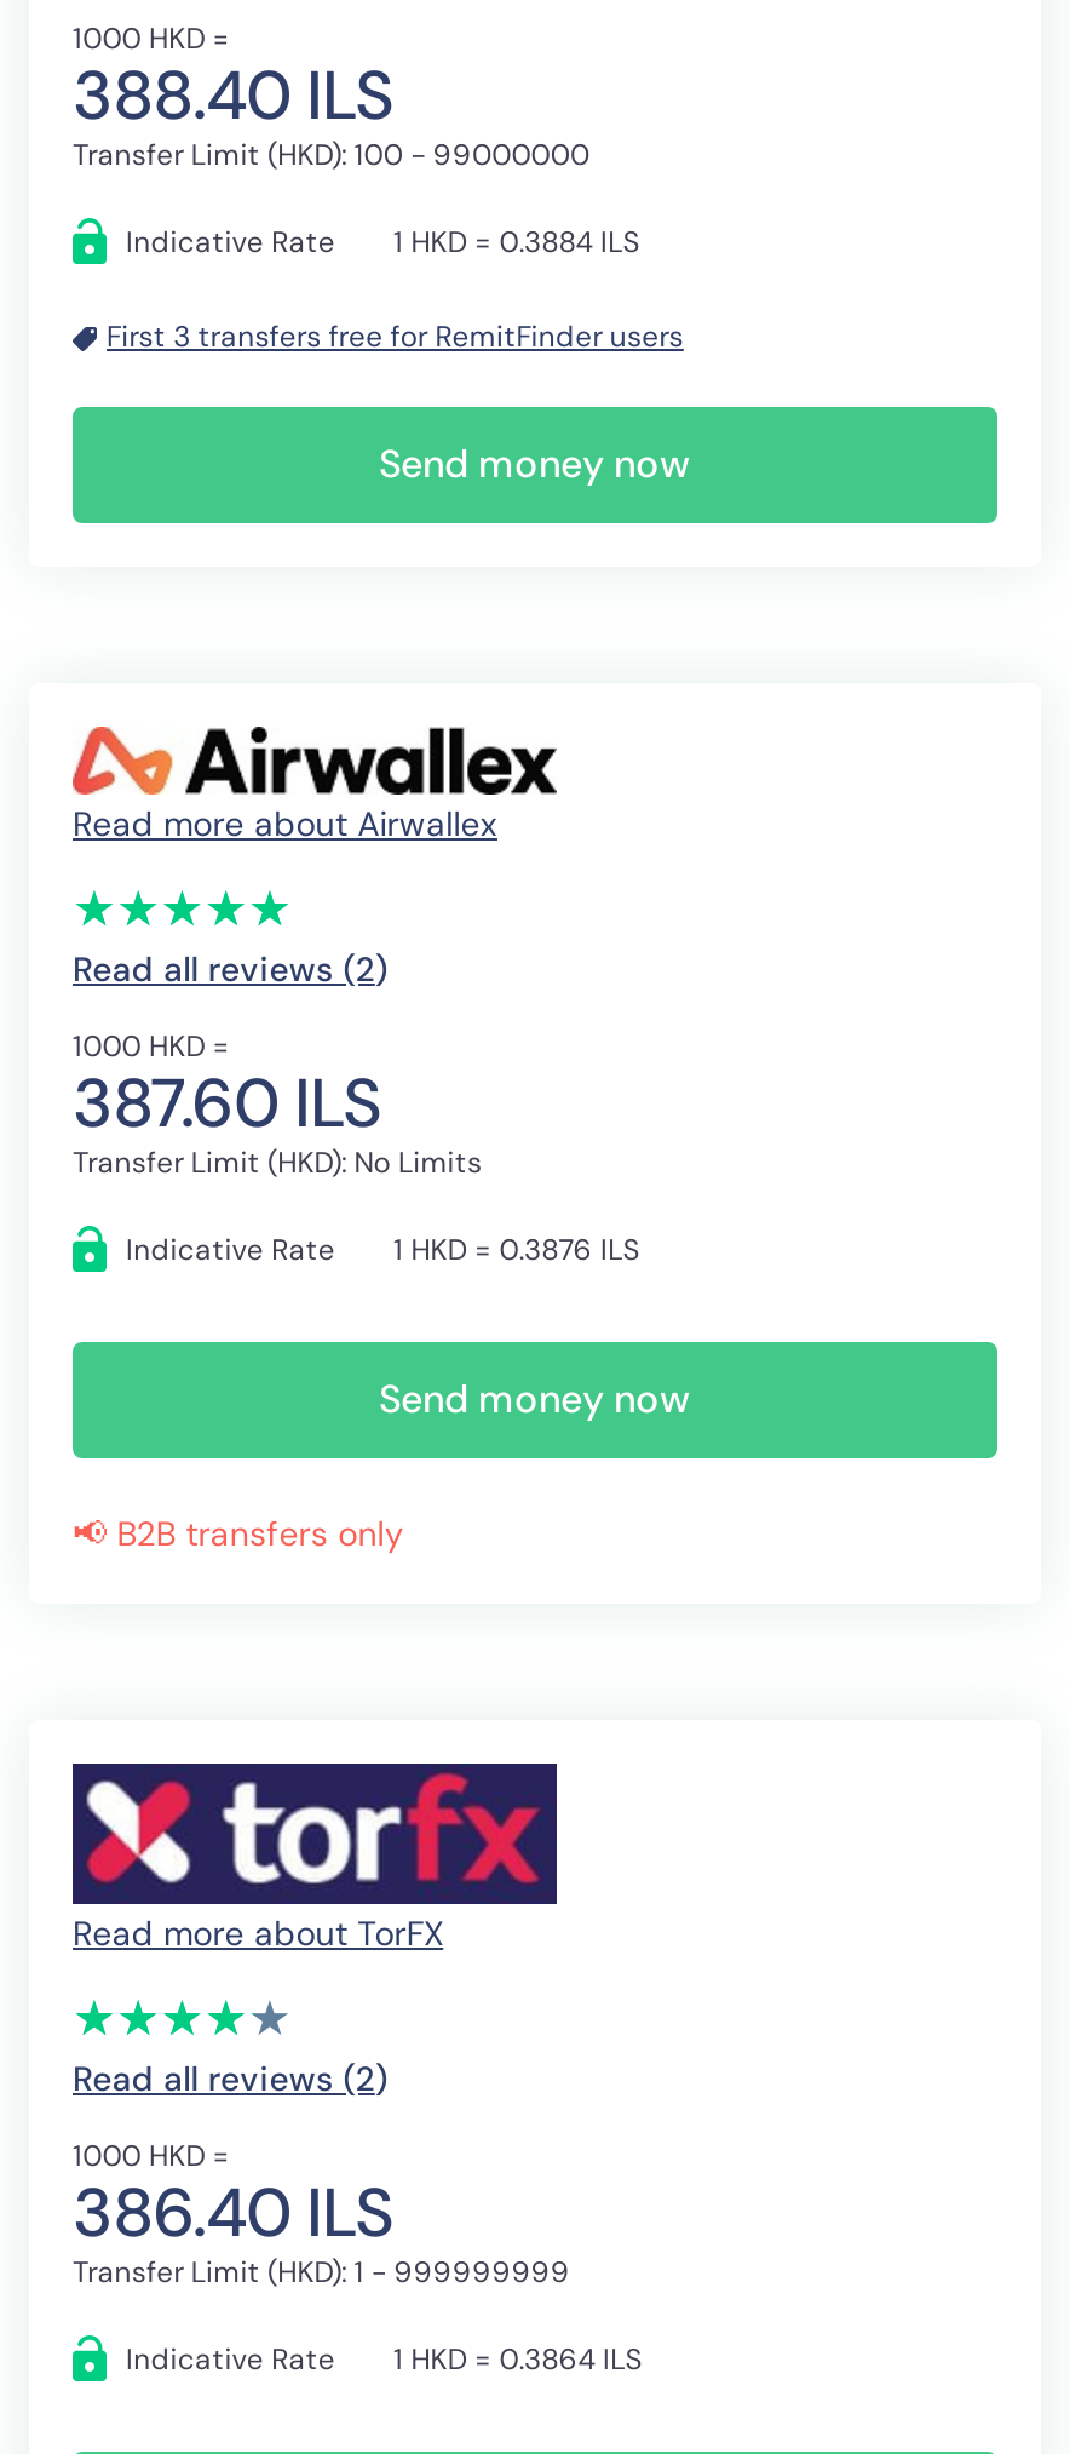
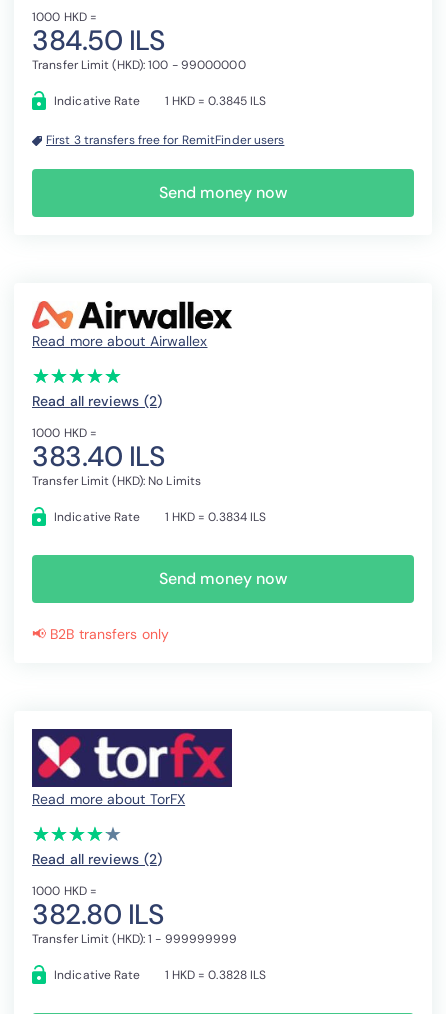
- 388.40 ILS
+ 384.50 ILS

- Indicative Rate 1 HKD = 0.3884 ILS
+ Indicative Rate 1 HKD = 0.3845 ILS

- 387.60 ILS
+ 383.40 ILS

- Indicative Rate 1 HKD = 0.3876 ILS
+ Indicative Rate 1 HKD = 0.3834 ILS

- 386.40 ILS
+ 382.80 ILS

- Indicative Rate 1 HKD = 0.3864 ILS
+ Indicative Rate 1 HKD = 0.3828 ILS
